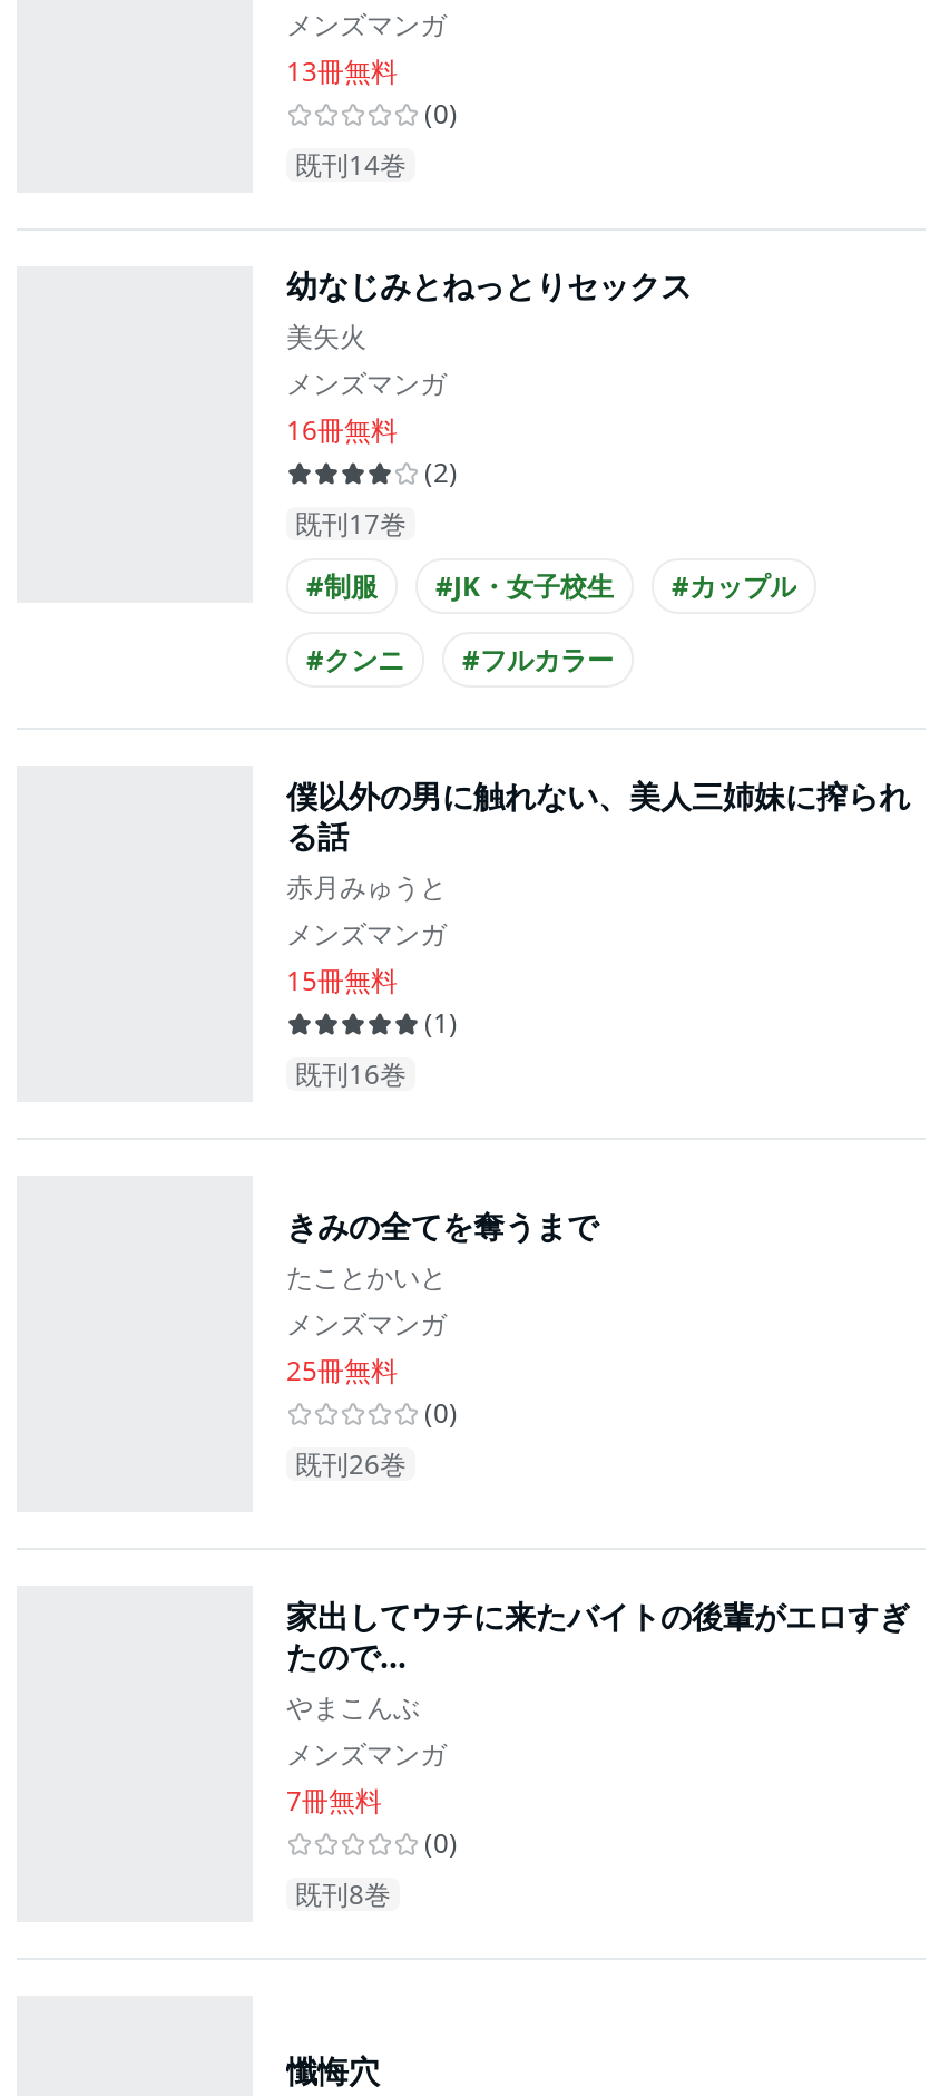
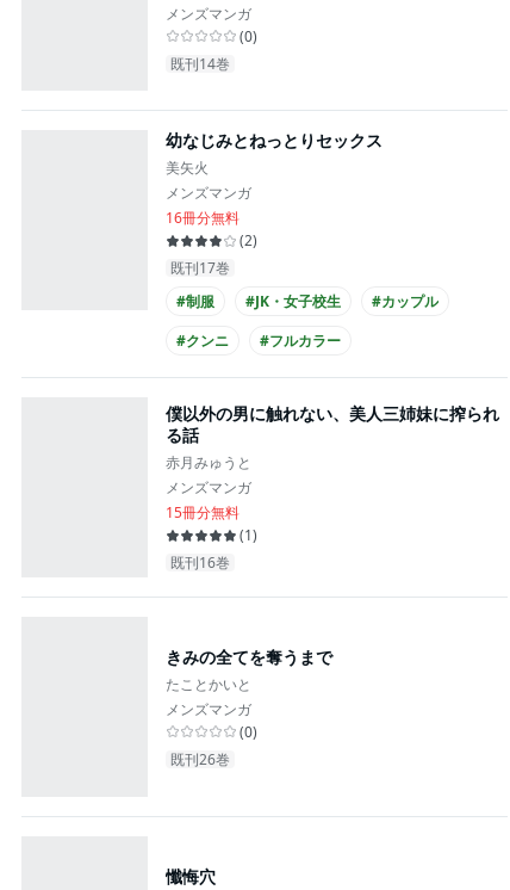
- 13冊無料

- 16冊無料
+ 16冊分無料

- 15冊無料
+ 15冊分無料

- 25冊無料

- 家出してウチに来たバイトの後輩がエロすぎ
- たので…
- やまこんぶ
- メンズマンガ
- 7冊無料
- (0)
- 既刊8巻
